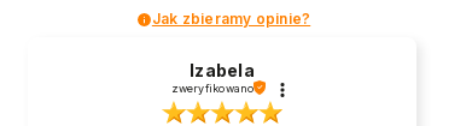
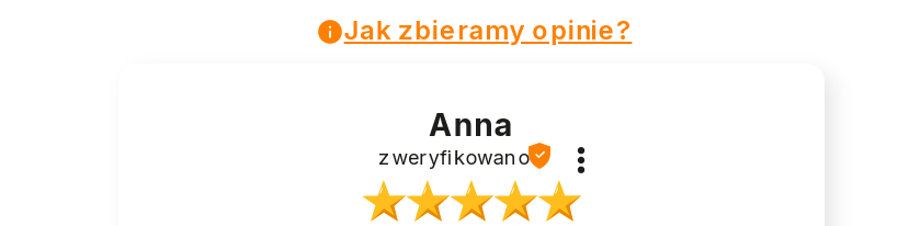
- Izabela
+ Anna
